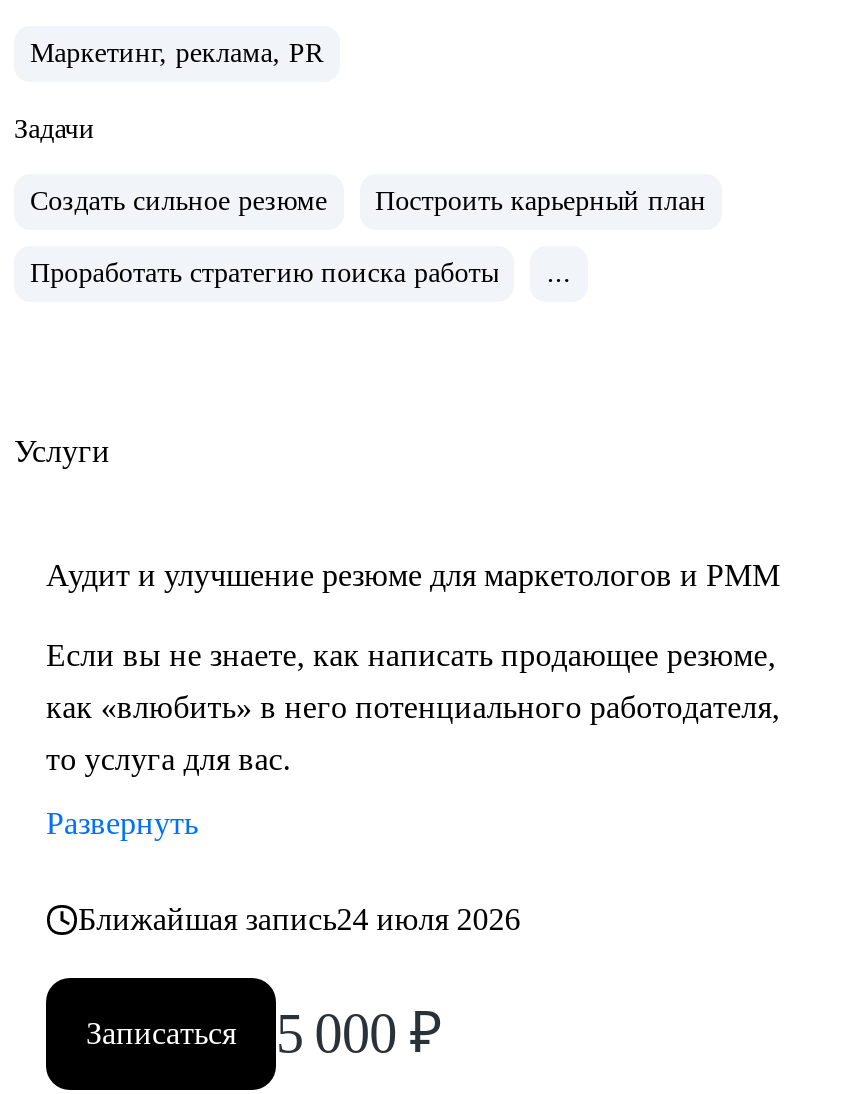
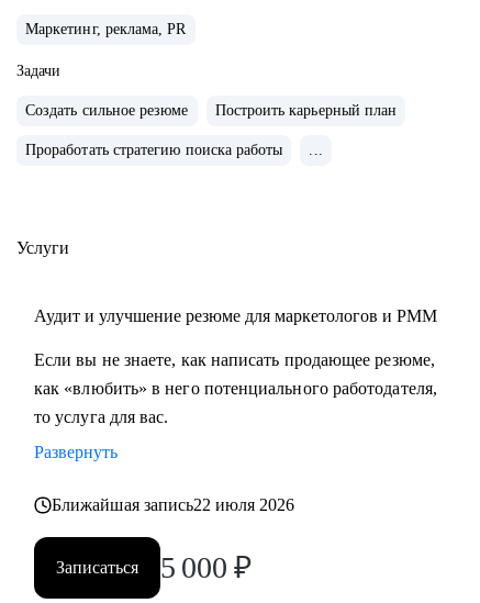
- Ближайшая запись24 июля 2026
+ Ближайшая запись22 июля 2026
